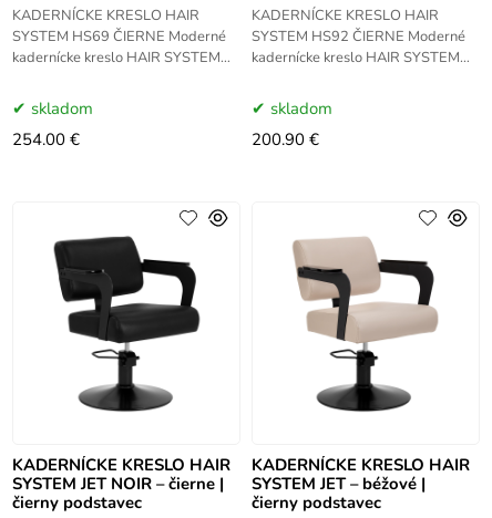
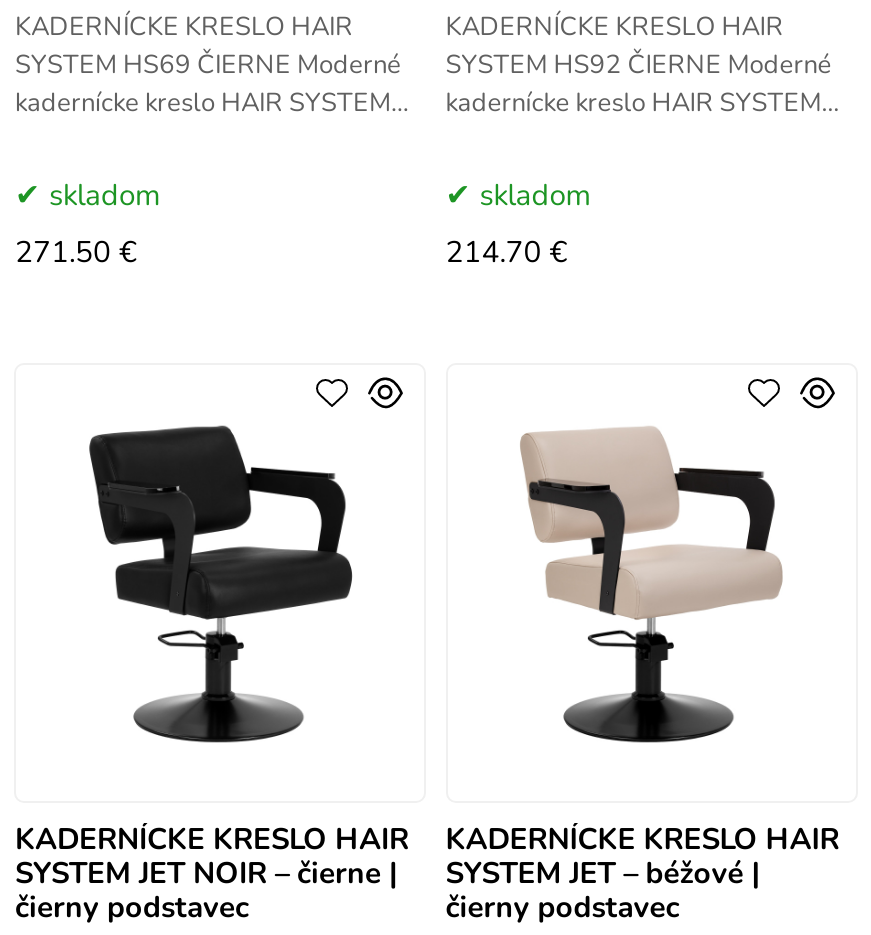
- 254.00 €
+ 271.50 €

- 200.90 €
+ 214.70 €
